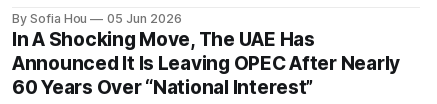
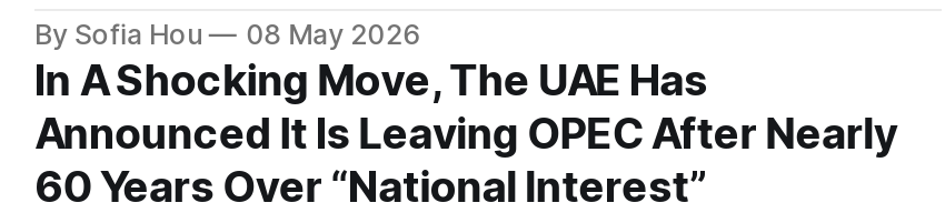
- By Sofia Hou 05 Jun 2026
+ By Sofia Hou 08 May 2026
